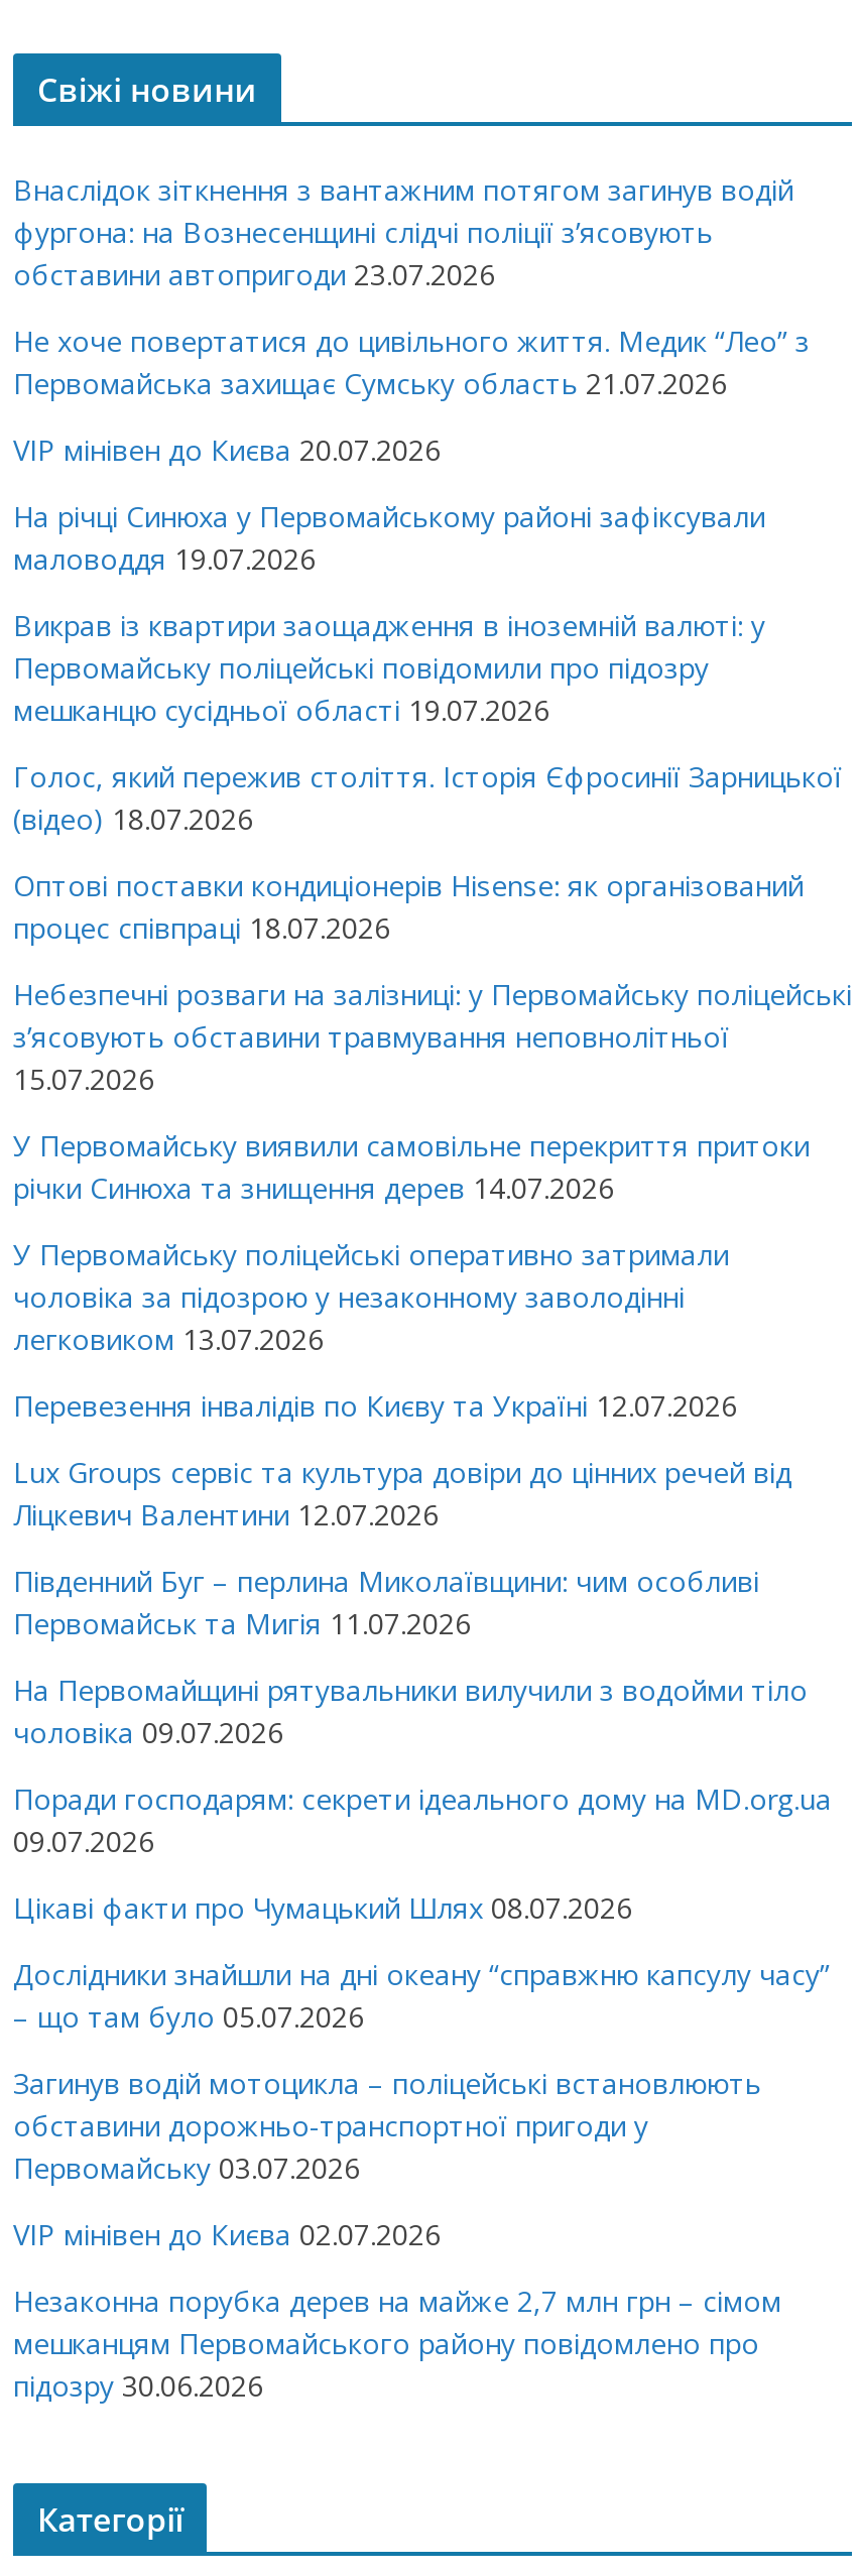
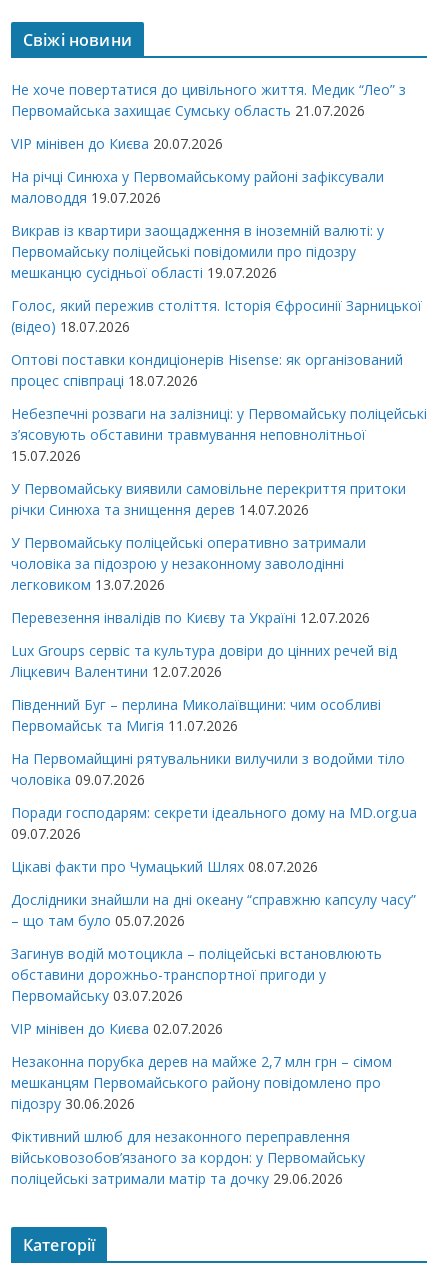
- Внаслідок зіткнення з вантажним потягом загинув водій
- фургона: на Вознесенщині слідчі поліції з’ясовують
- обставини автопригоди 23.07.2026

moved up: Не хоче повертатися до цивільного життя. Медик “Лео” з | Первомайська захищає Сумську область 21.07.2026 | На річці Синюха у Первомайському районі зафіксували | ... | мешканцям Первомайського району повідомлено про | підозру 30.06.2026

+ Фіктивний шлюб для незаконного переправлення
+ військовозобов’язаного за кордон: у Первомайську
+ поліцейські затримали матір та дочку 29.06.2026
